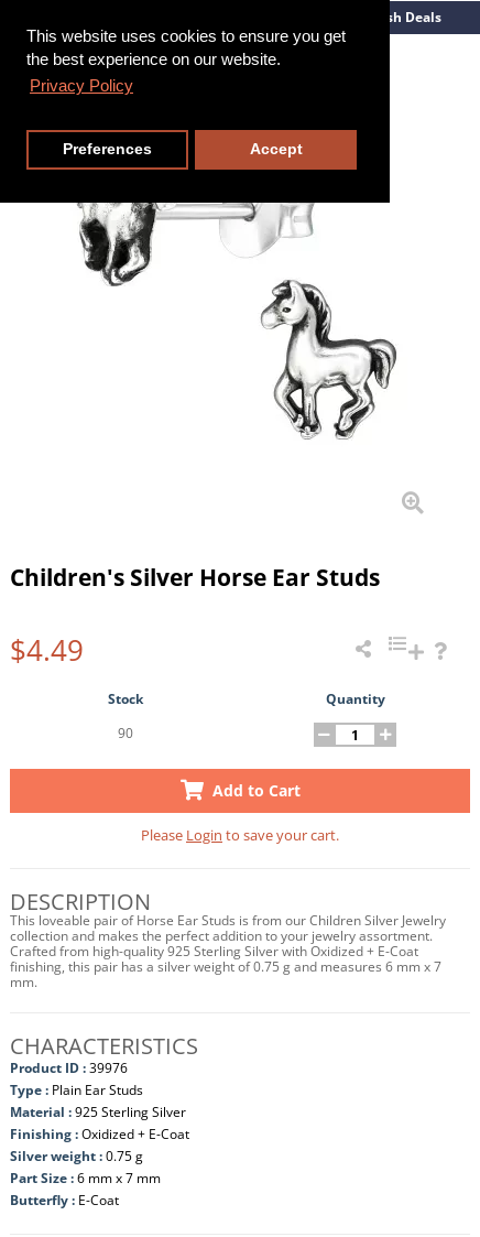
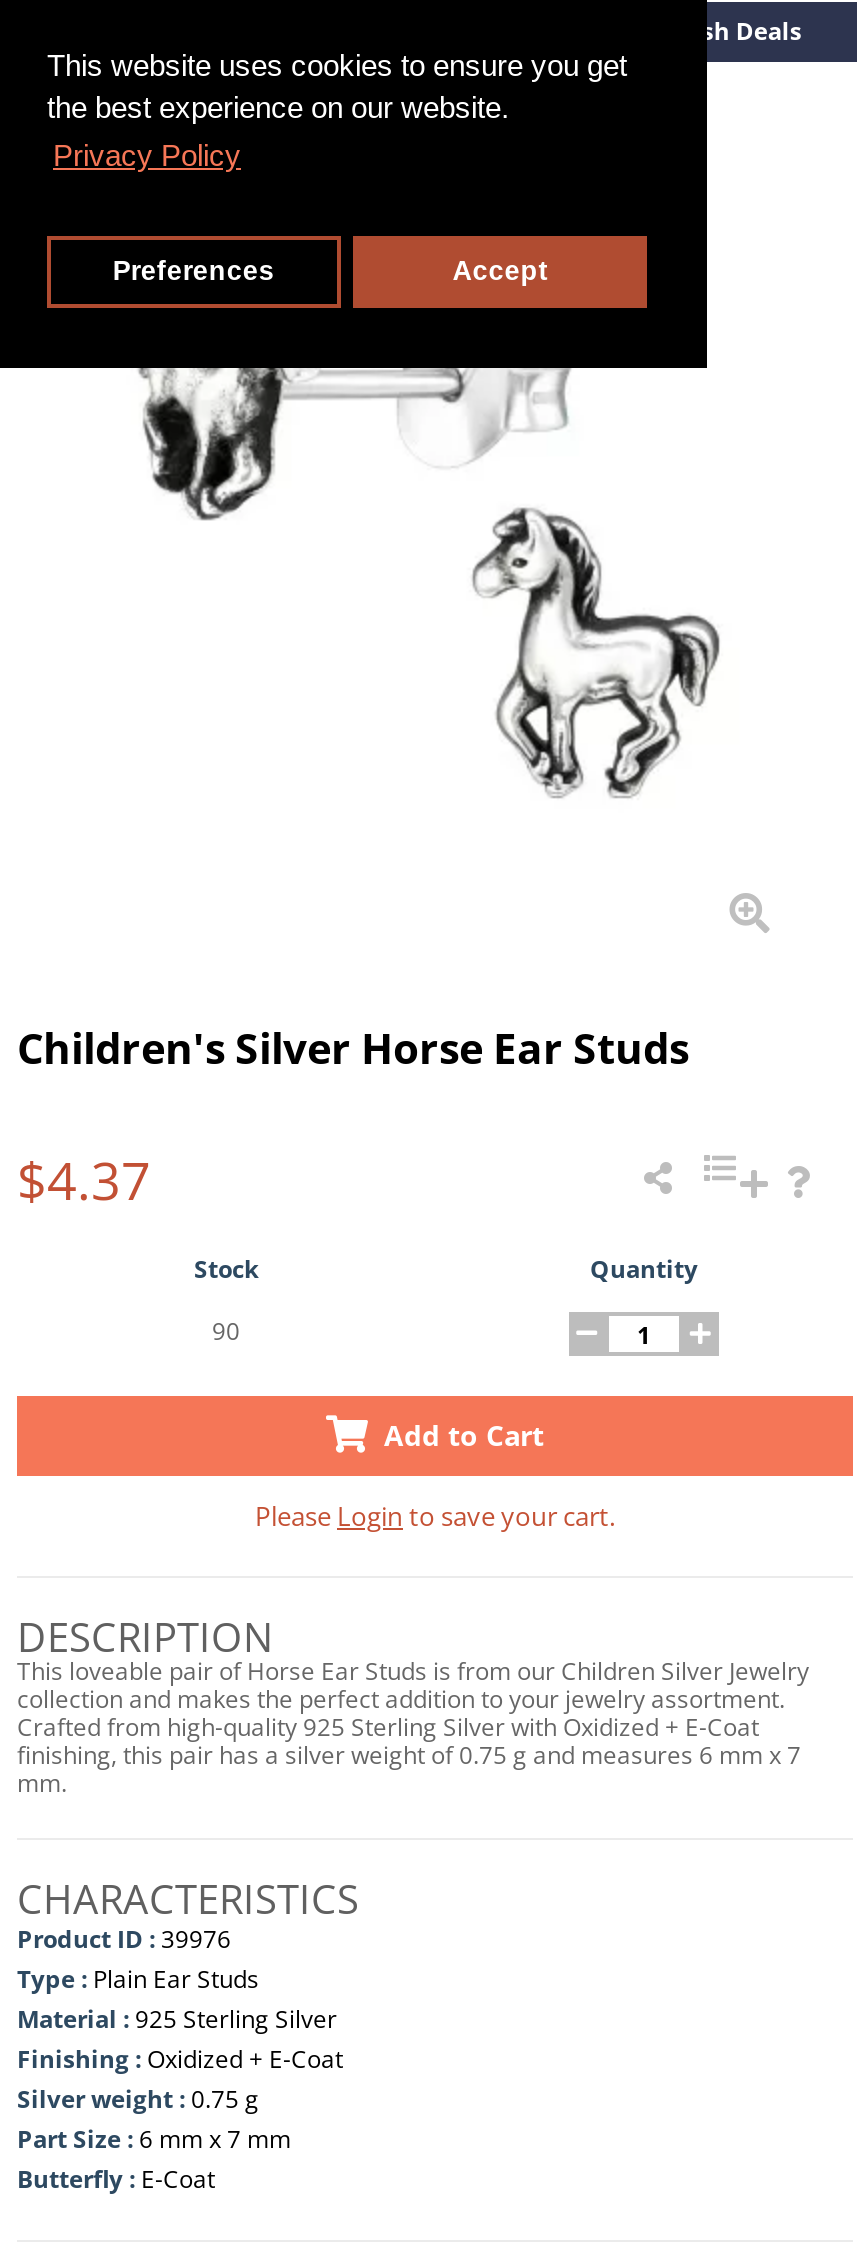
- $4.49
+ $4.37
